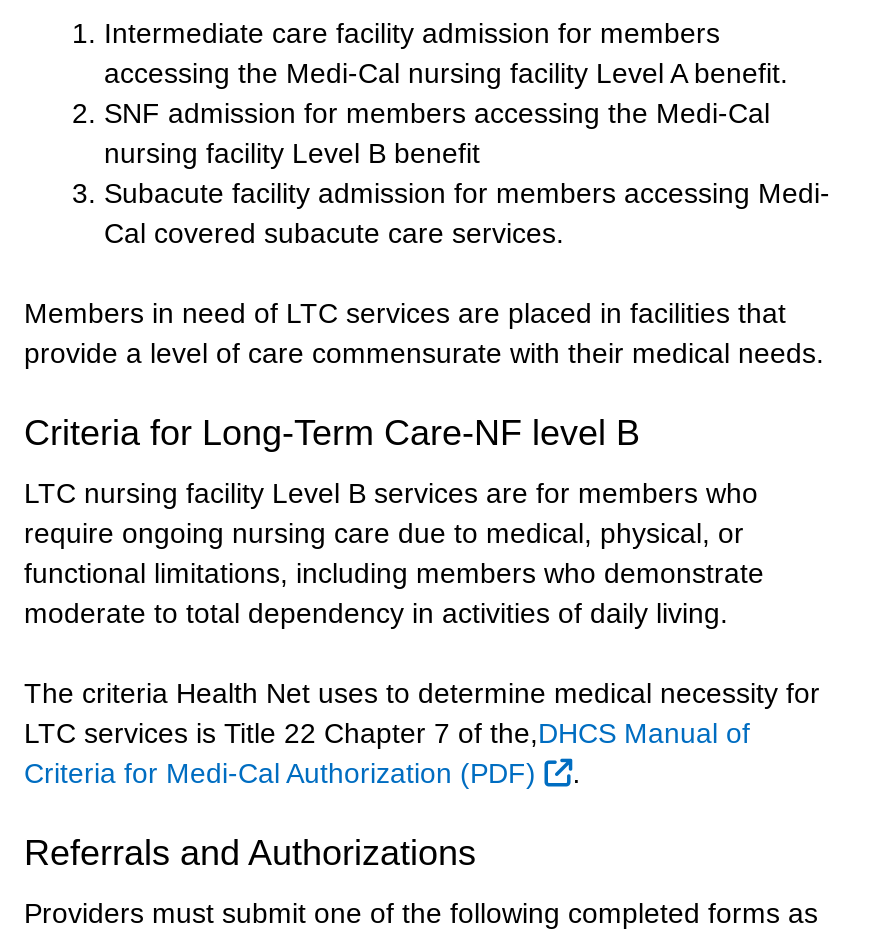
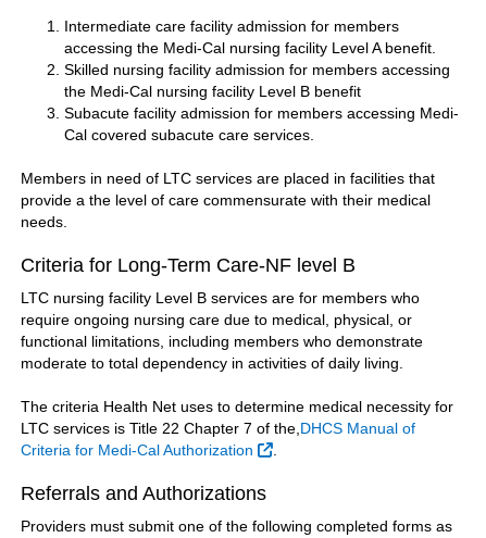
- SNF admission for members accessing the Medi-Cal
- nursing facility Level B benefit
+ Skilled nursing facility admission for members accessing
+ the Medi-Cal nursing facility Level B benefit

- provide a level of care commensurate with their medical needs.
+ provide a the level of care commensurate with their medical
+ needs.

- Criteria for Medi-Cal Authorization (PDF)
+ Criteria for Medi-Cal Authorization
